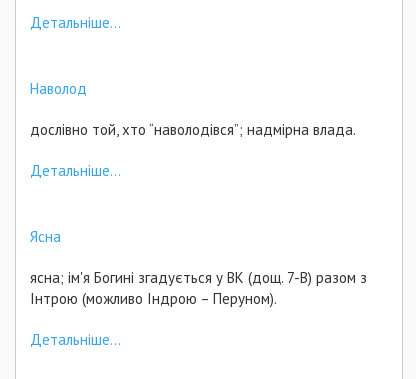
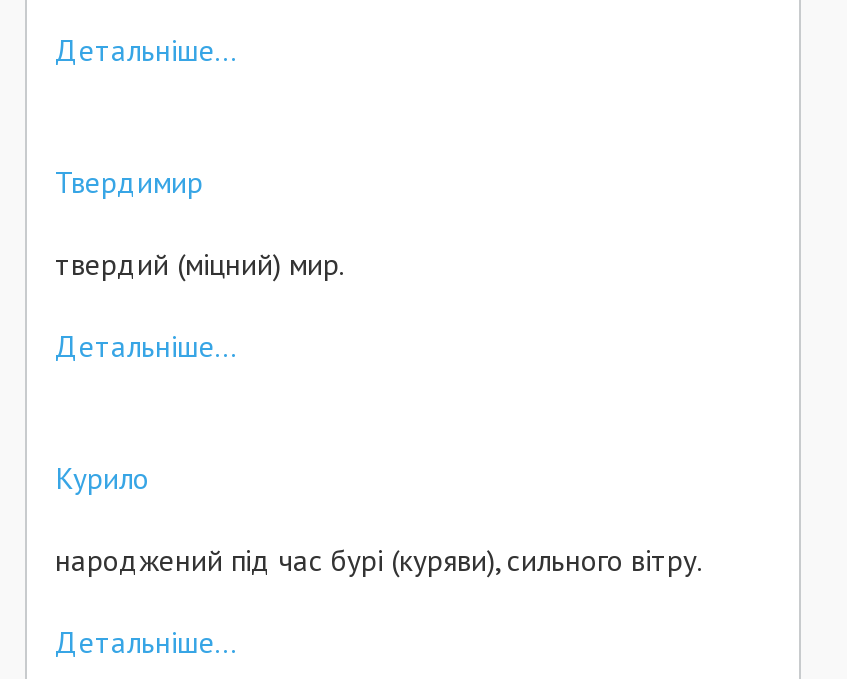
- Наволод
+ Твердимир

- дослівно той, хто “наволодівся”; надмірна влада.
+ твердий (міцний) мир.

- Ясна
+ Курило

- ясна; ім'я Богині згадується у ВК (дощ. 7-В) разом з
- Інтрою (можливо Індрою – Перуном).
+ народжений під час бурі (куряви), сильного вітру.
